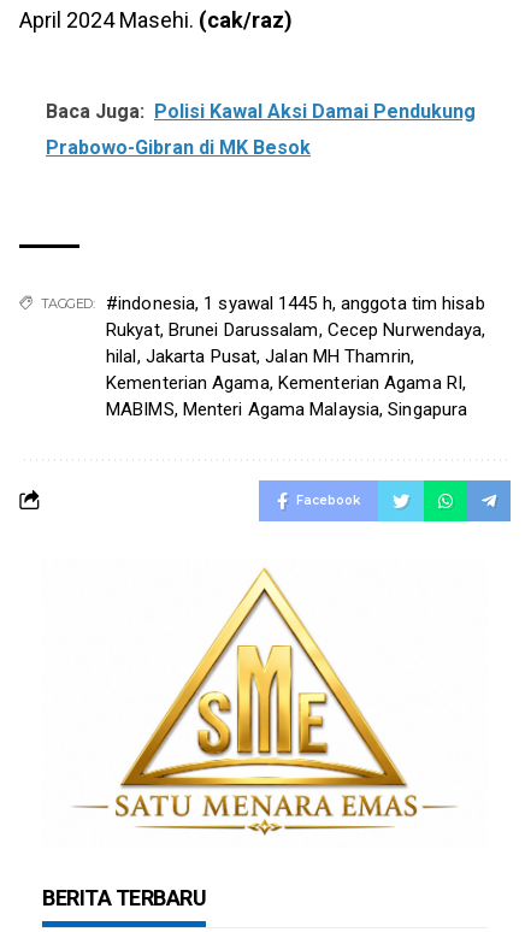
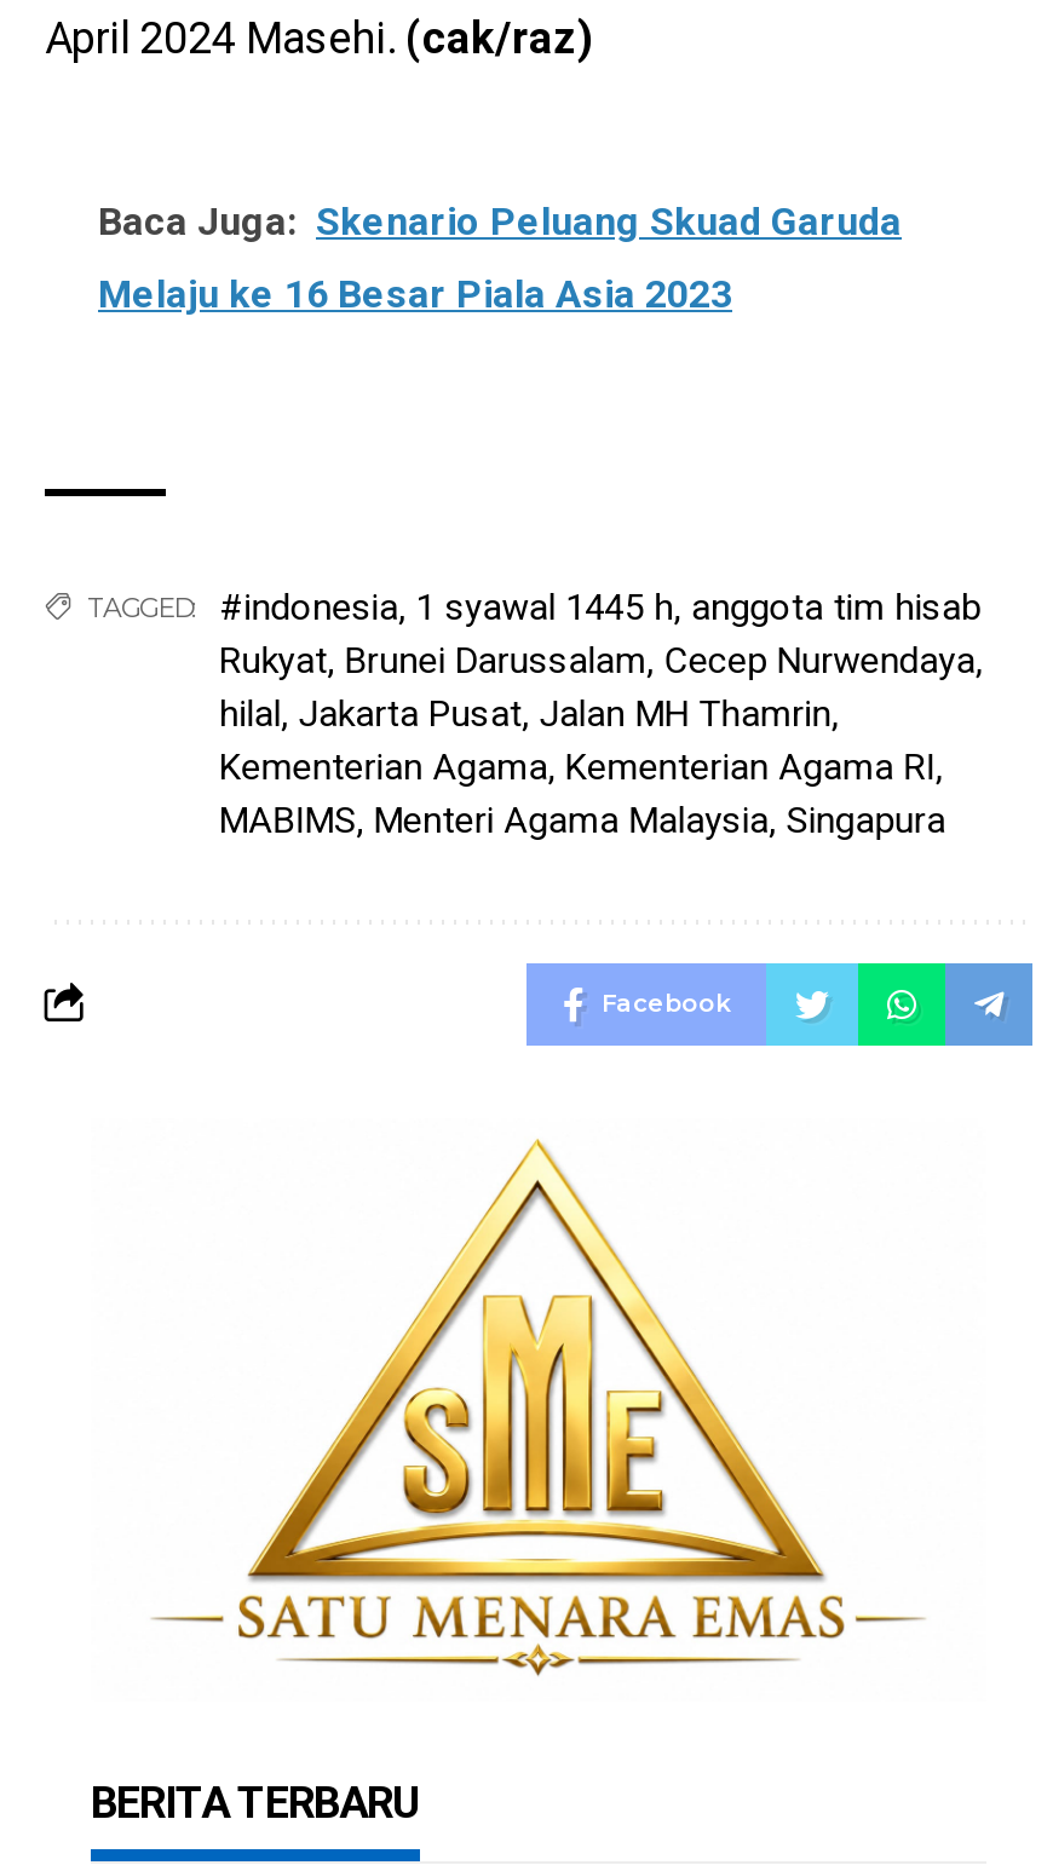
- Baca Juga: Polisi Kawal Aksi Damai Pendukung
+ Baca Juga: Skenario Peluang Skuad Garuda

- Prabowo-Gibran di MK Besok
+ Melaju ke 16 Besar Piala Asia 2023
